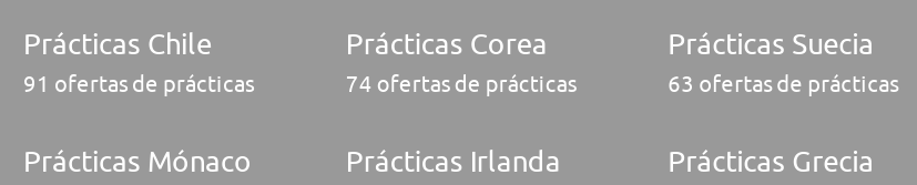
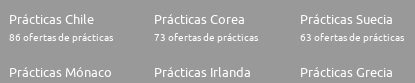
- 91 ofertas de prácticas
+ 86 ofertas de prácticas

- 74 ofertas de prácticas
+ 73 ofertas de prácticas
